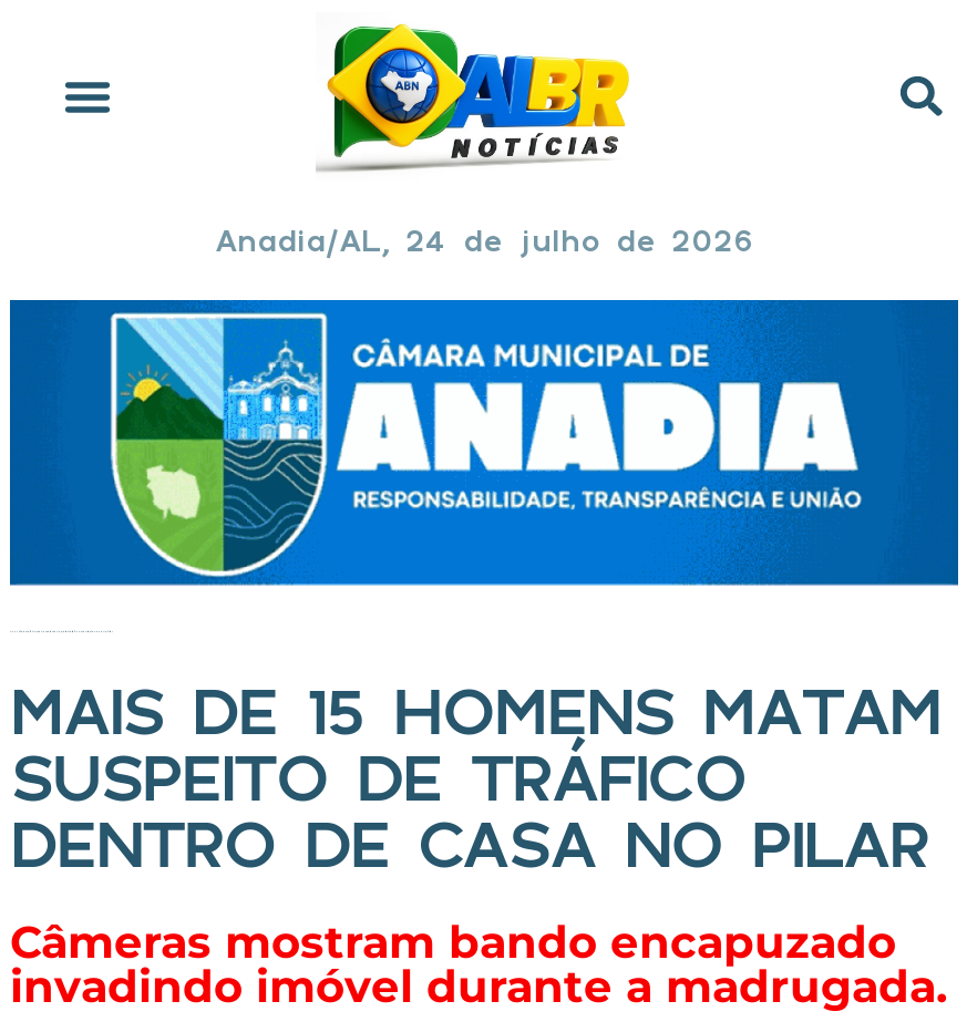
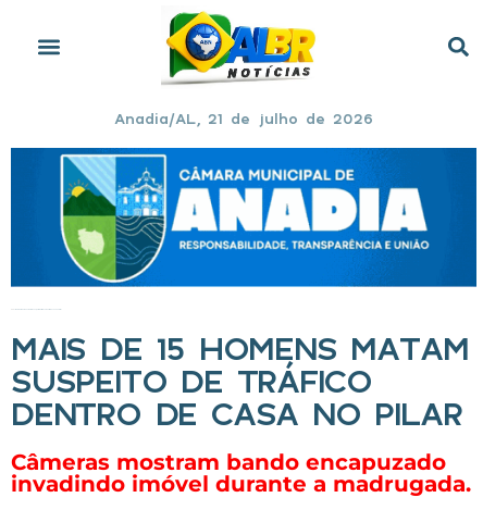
- Anadia/AL, 24 de julho de 2026
+ Anadia/AL, 21 de julho de 2026
